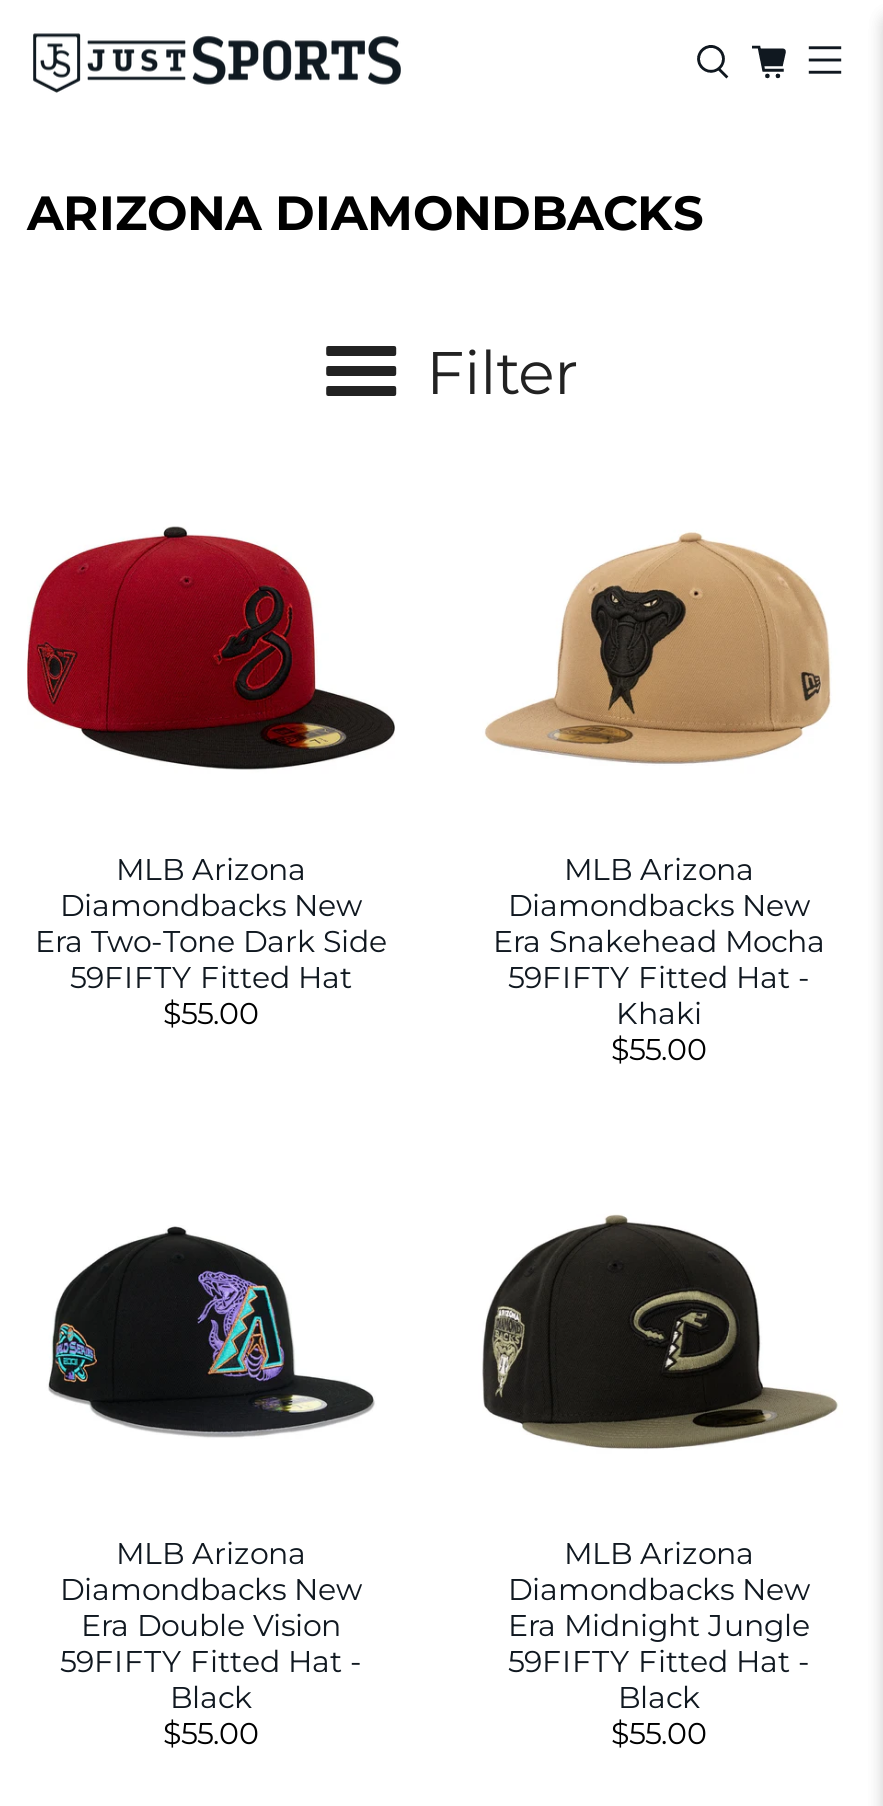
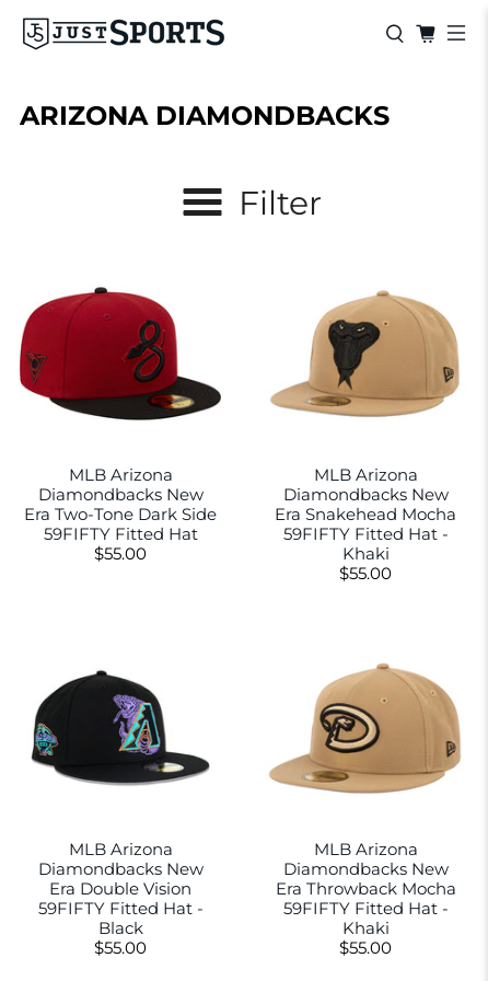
- [image]
+ [image]

- Era Midnight Jungle
+ Era Throwback Mocha

- Black
+ Khaki
